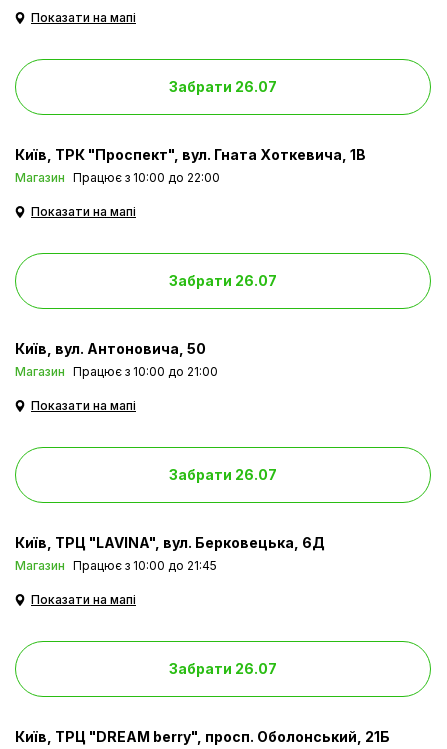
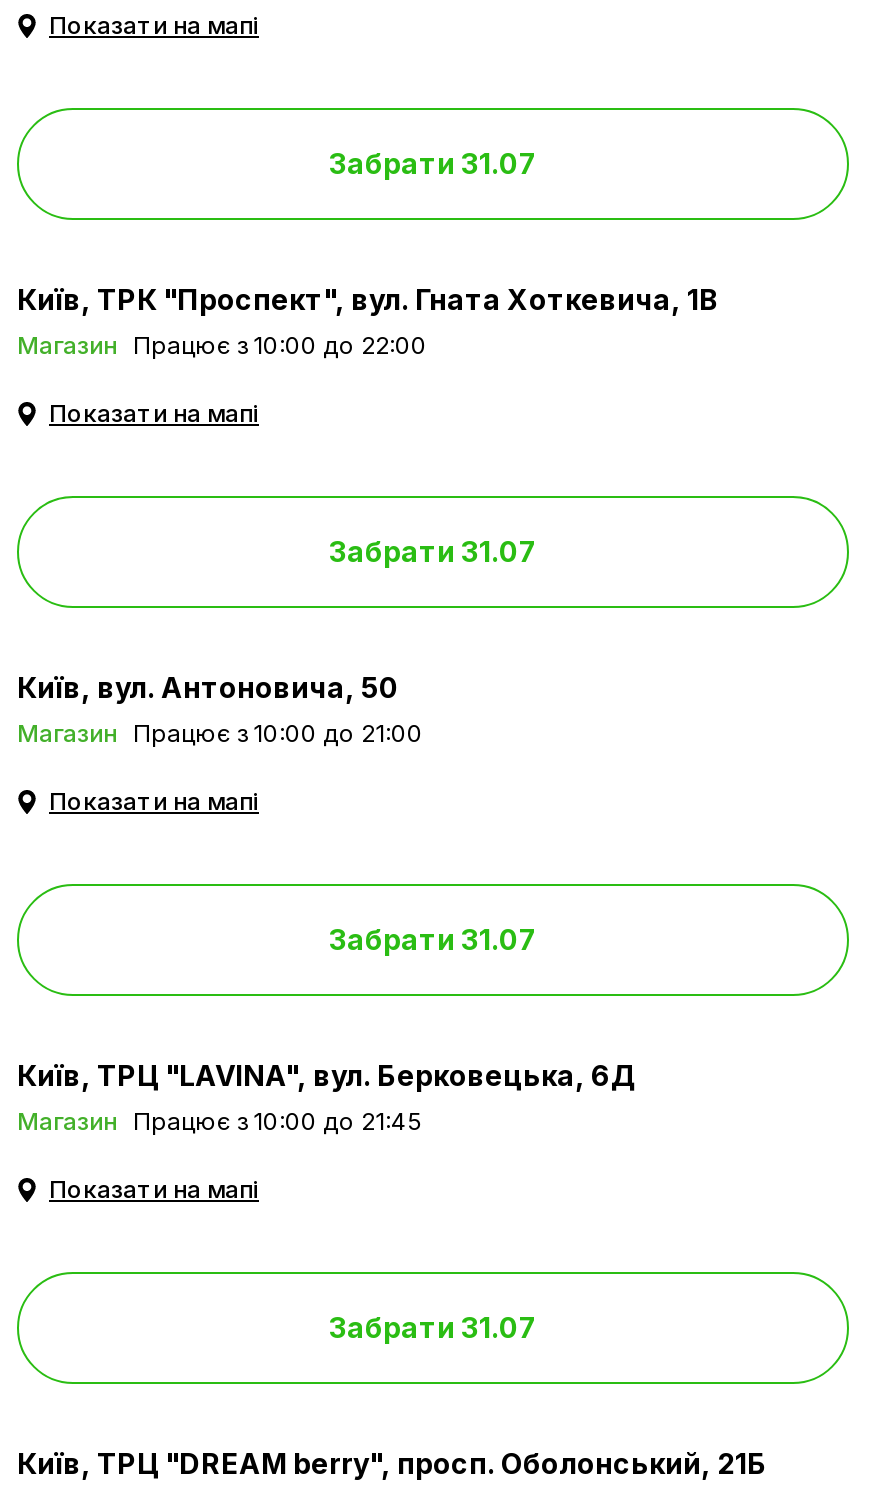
- Забрати 26.07
+ Забрати 31.07

- Забрати 26.07
+ Забрати 31.07

- Забрати 26.07
+ Забрати 31.07

- Забрати 26.07
+ Забрати 31.07
